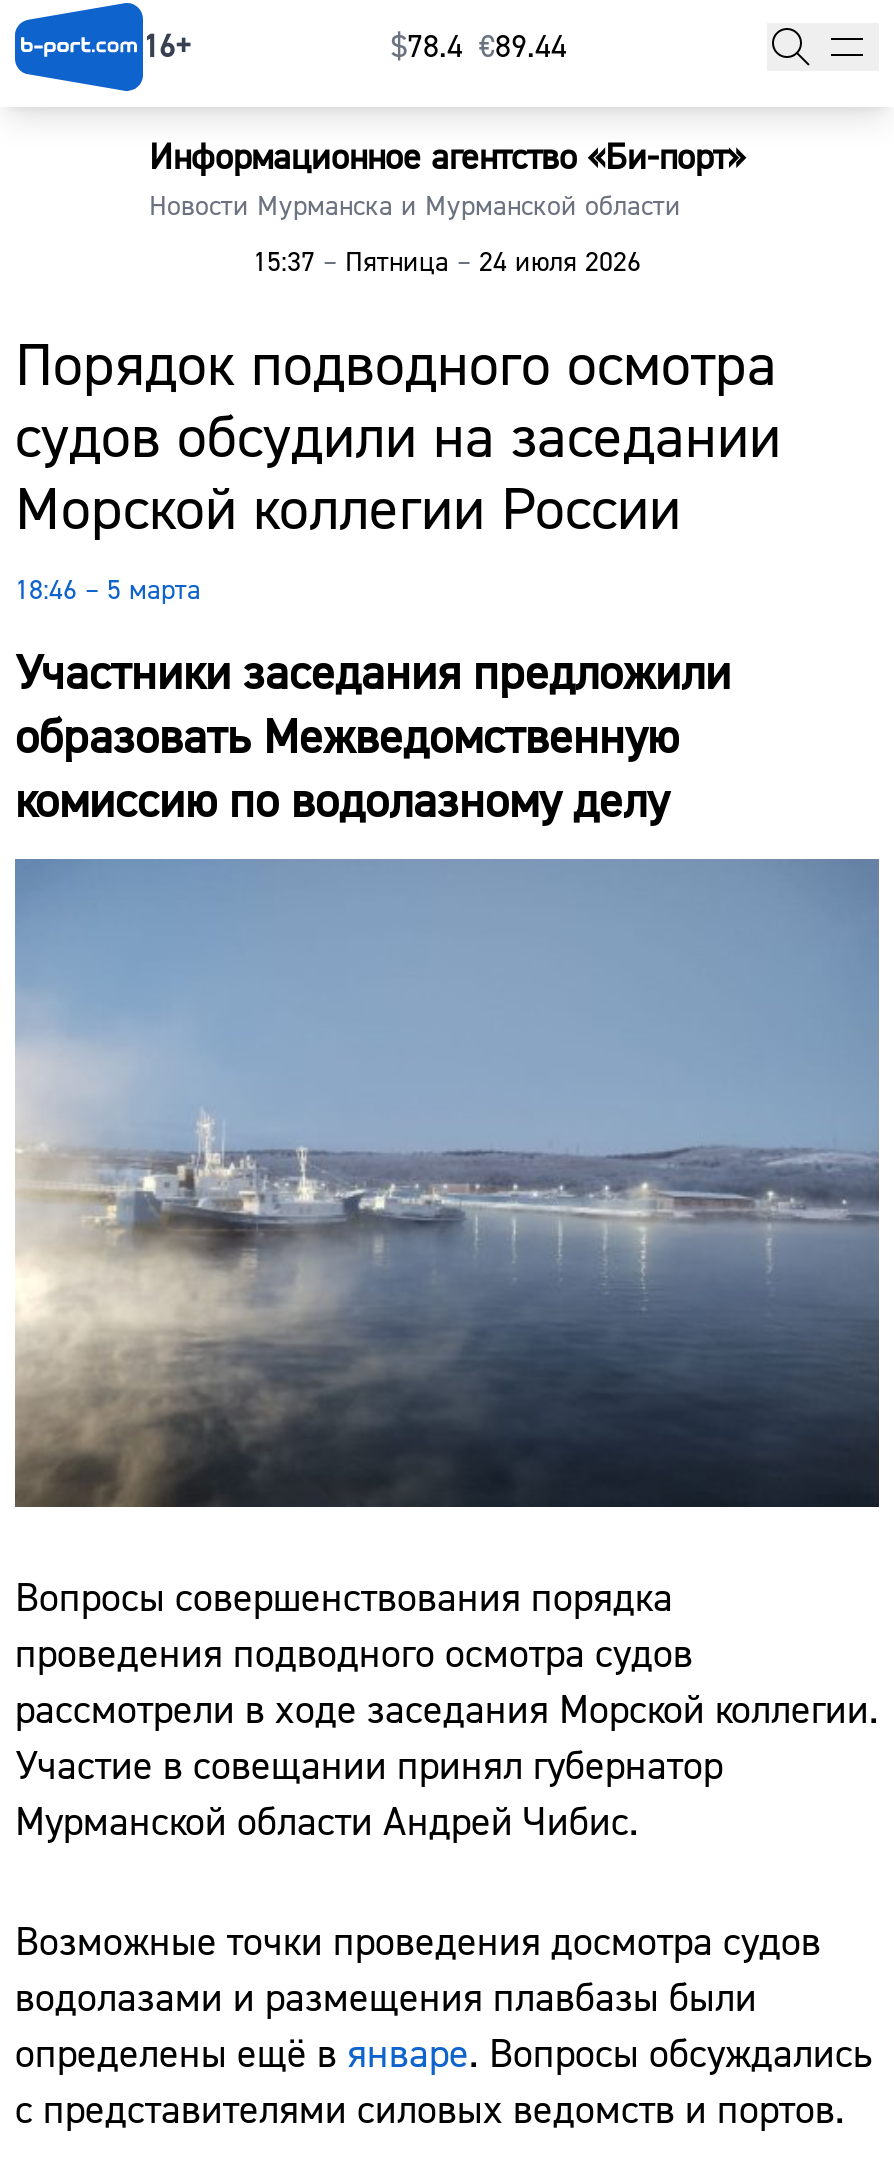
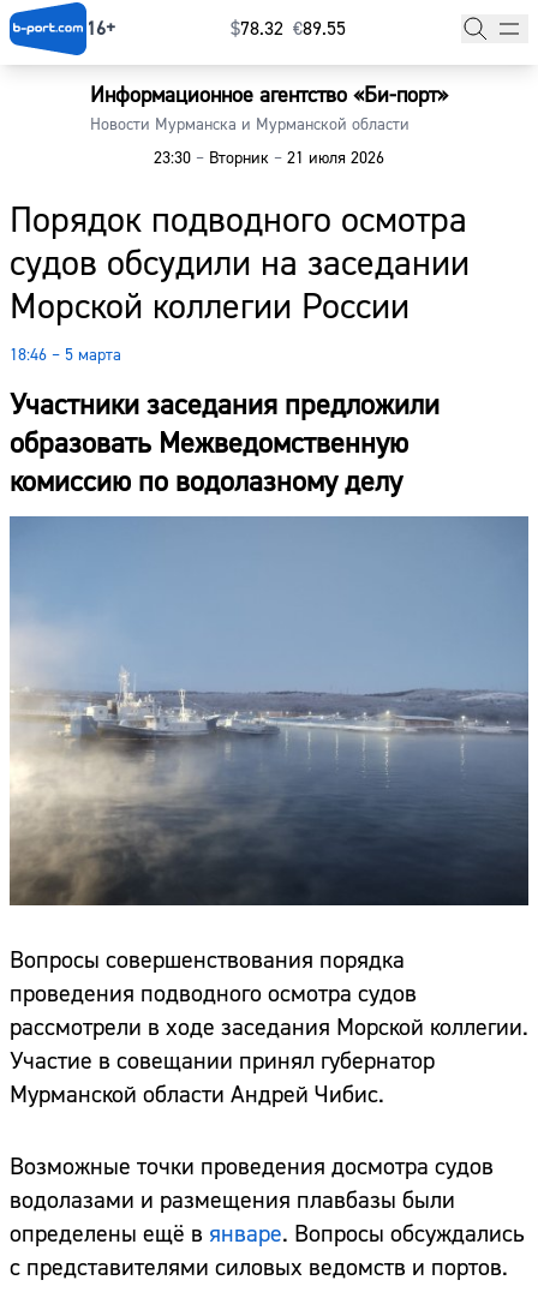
- $78.4 €89.44
+ $78.32 €89.55

- 15:37 – Пятница – 24 июля 2026
+ 23:30 – Вторник – 21 июля 2026
